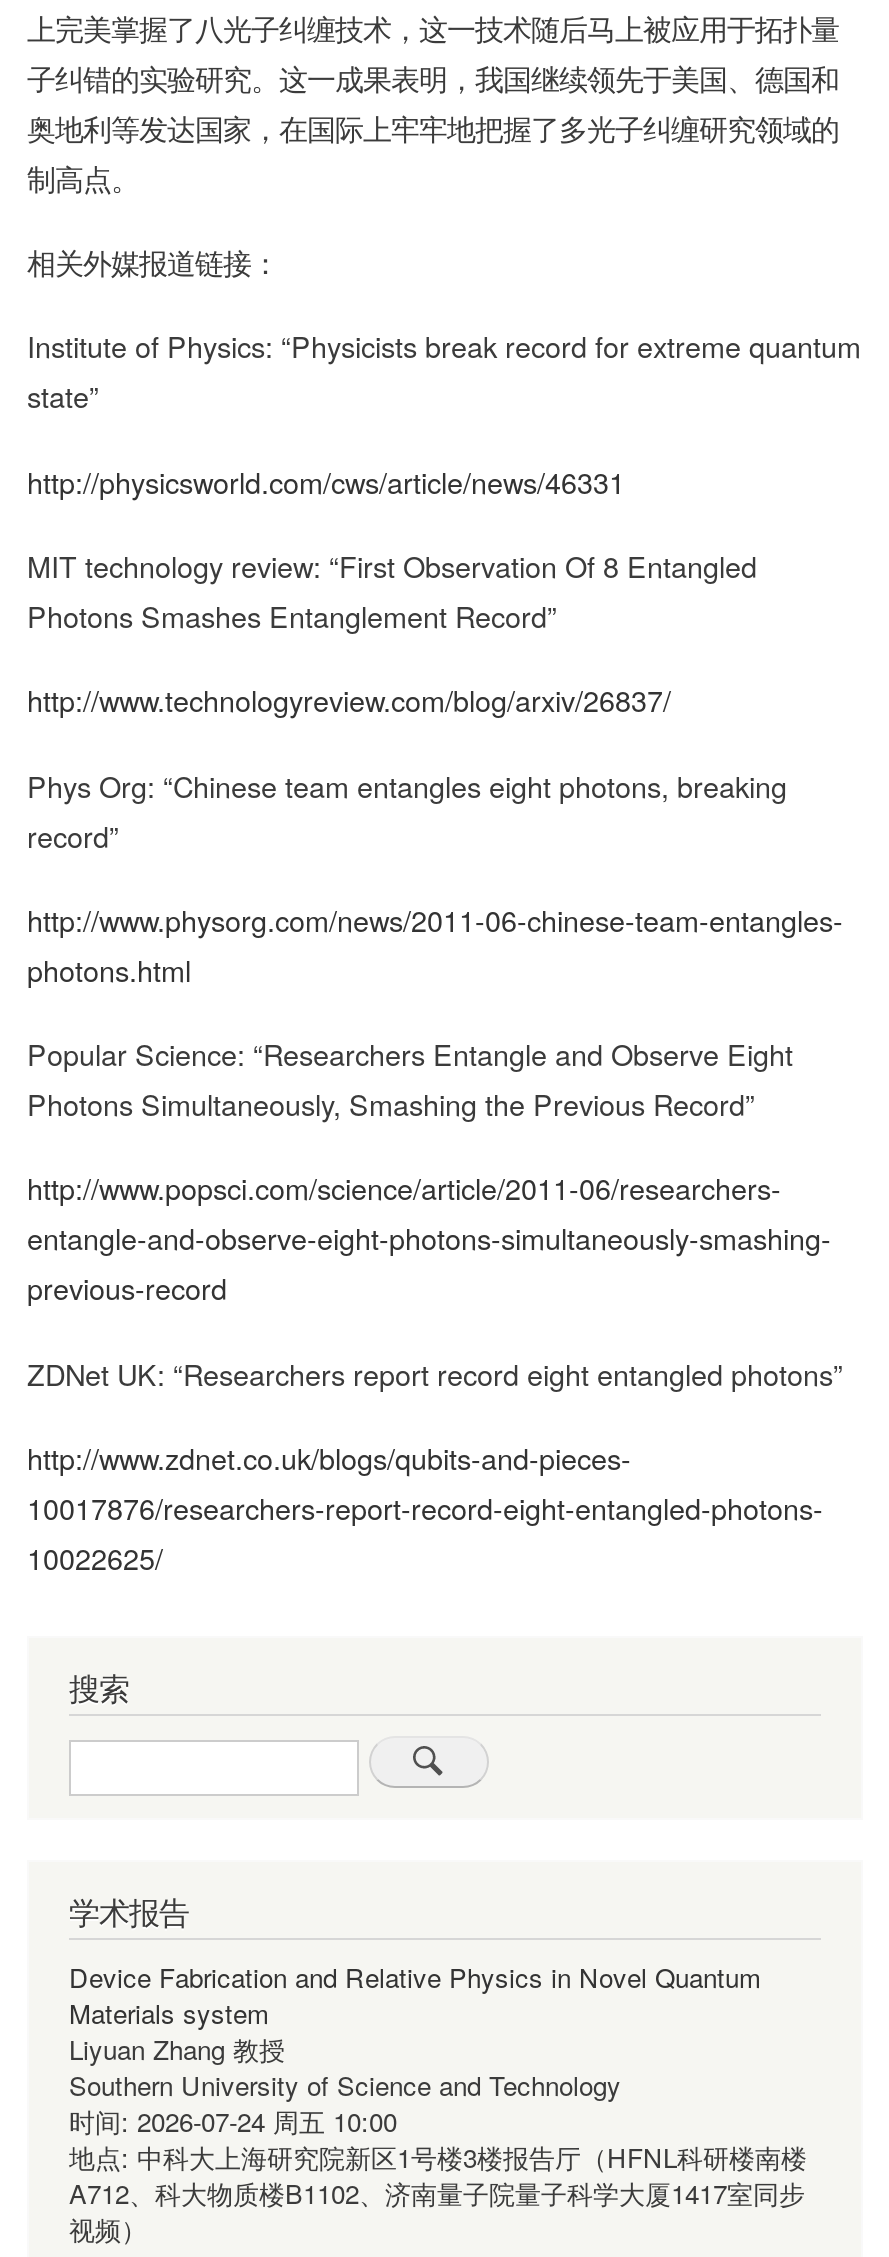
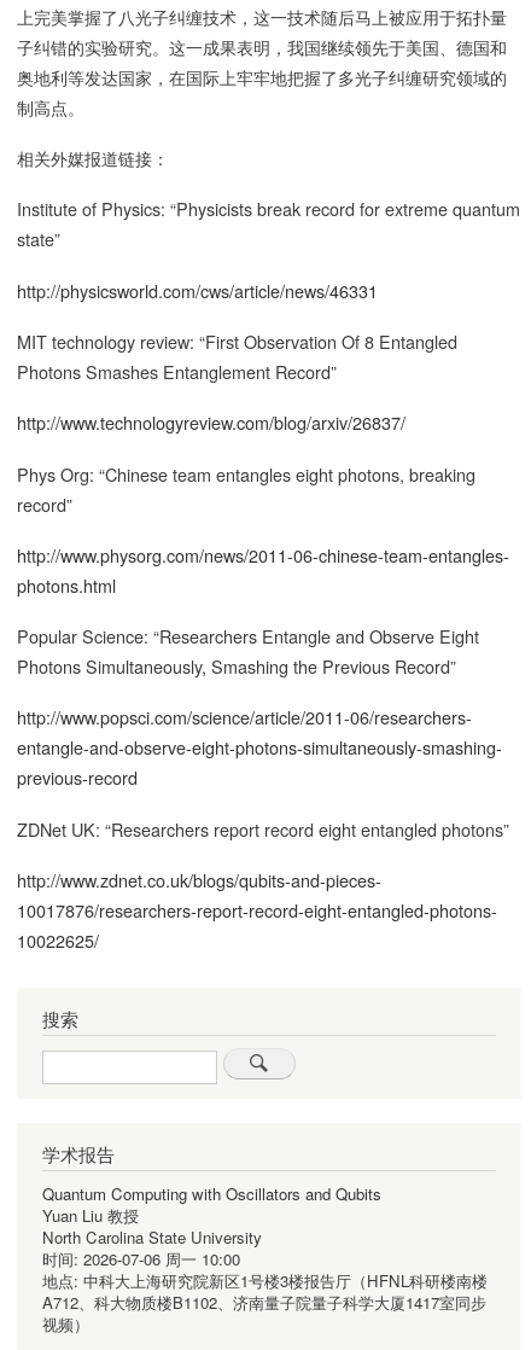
- Device Fabrication and Relative Physics in Novel Quantum
- Materials system
- Liyuan Zhang 教授
- Southern University of Science and Technology
- 时间: 2026-07-24 周五 10:00
+ Quantum Computing with Oscillators and Qubits
+ Yuan Liu 教授
+ North Carolina State University
+ 时间: 2026-07-06 周一 10:00
